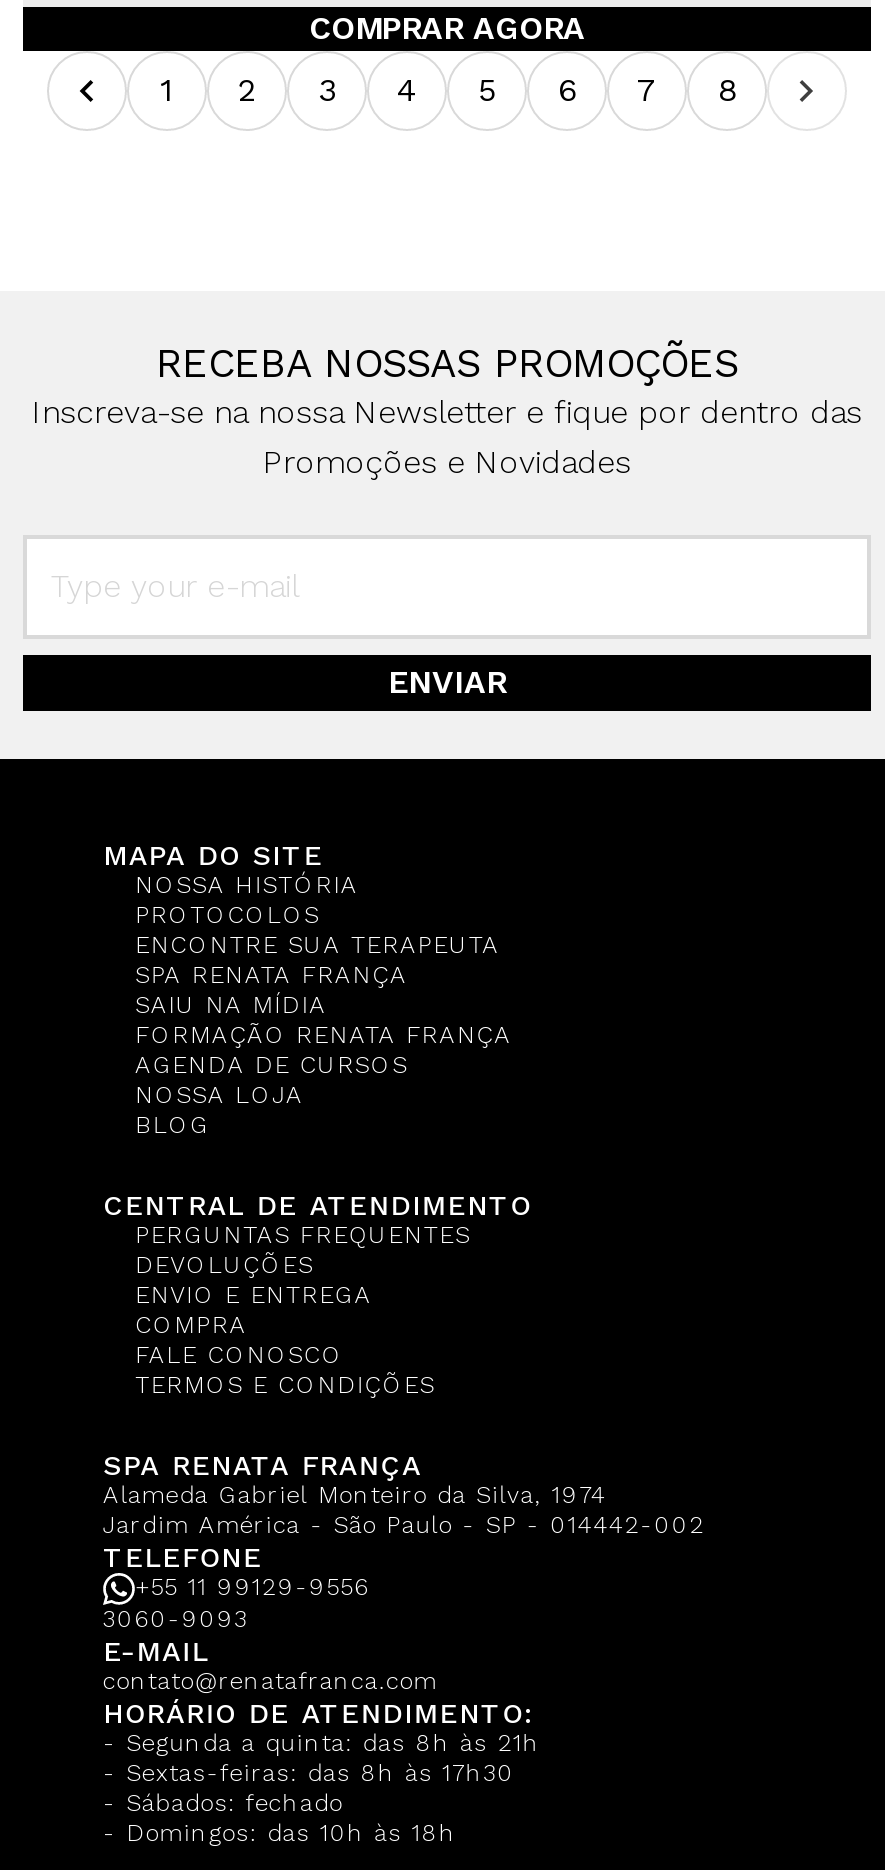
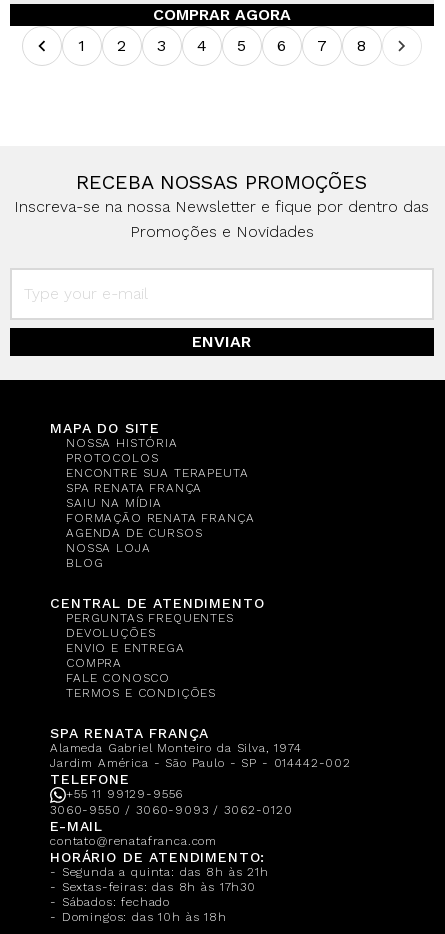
- 3060-9093
+ 3060-9550 / 3060-9093 / 3062-0120
